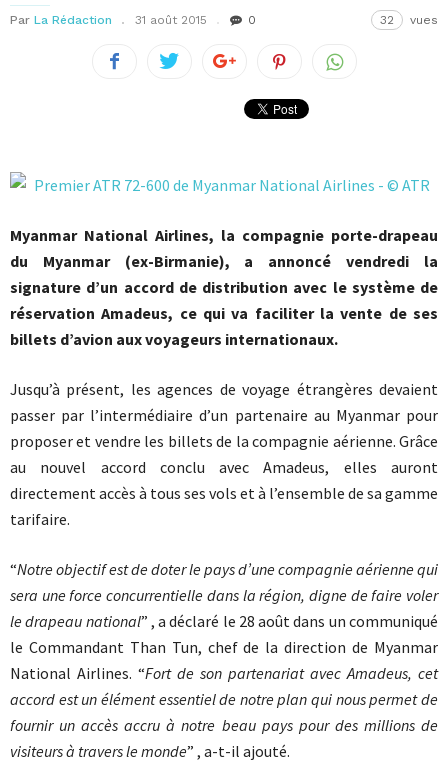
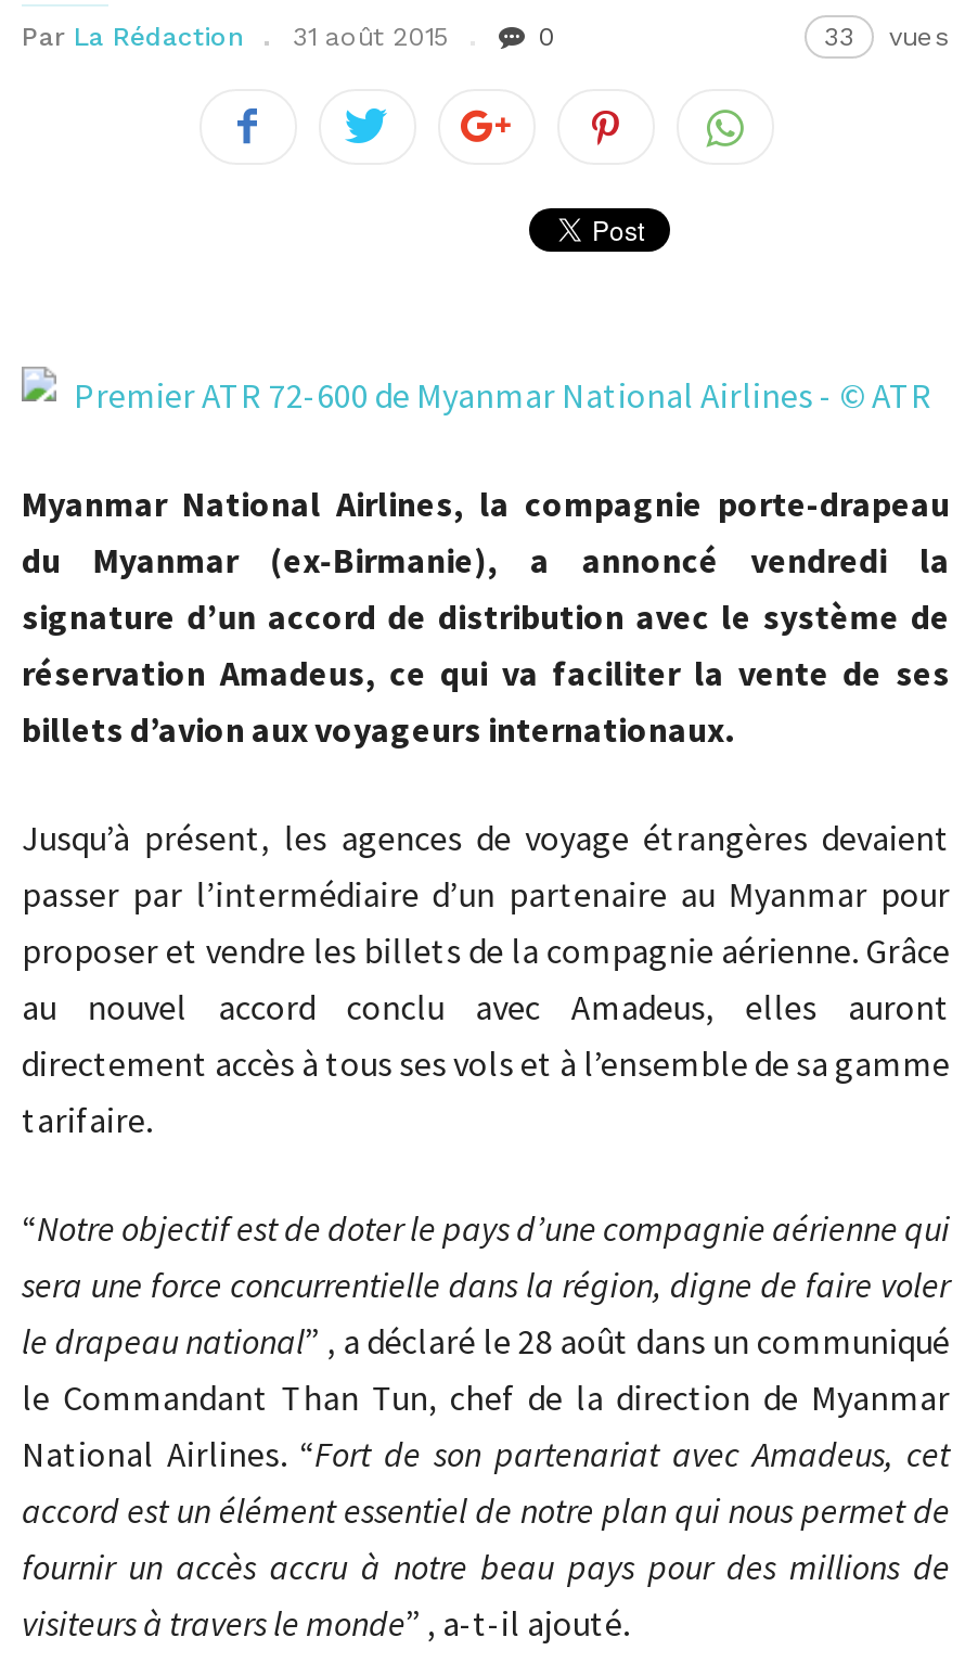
- 32 vues
+ 33 vues
